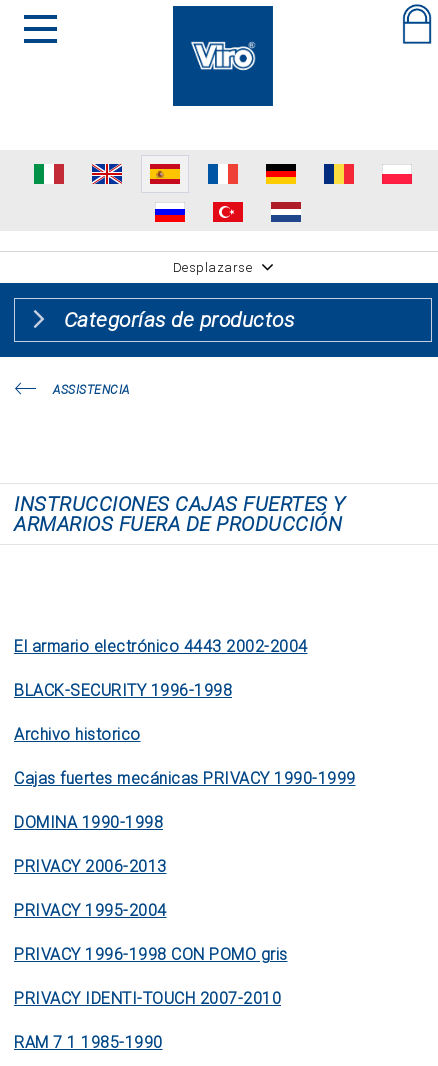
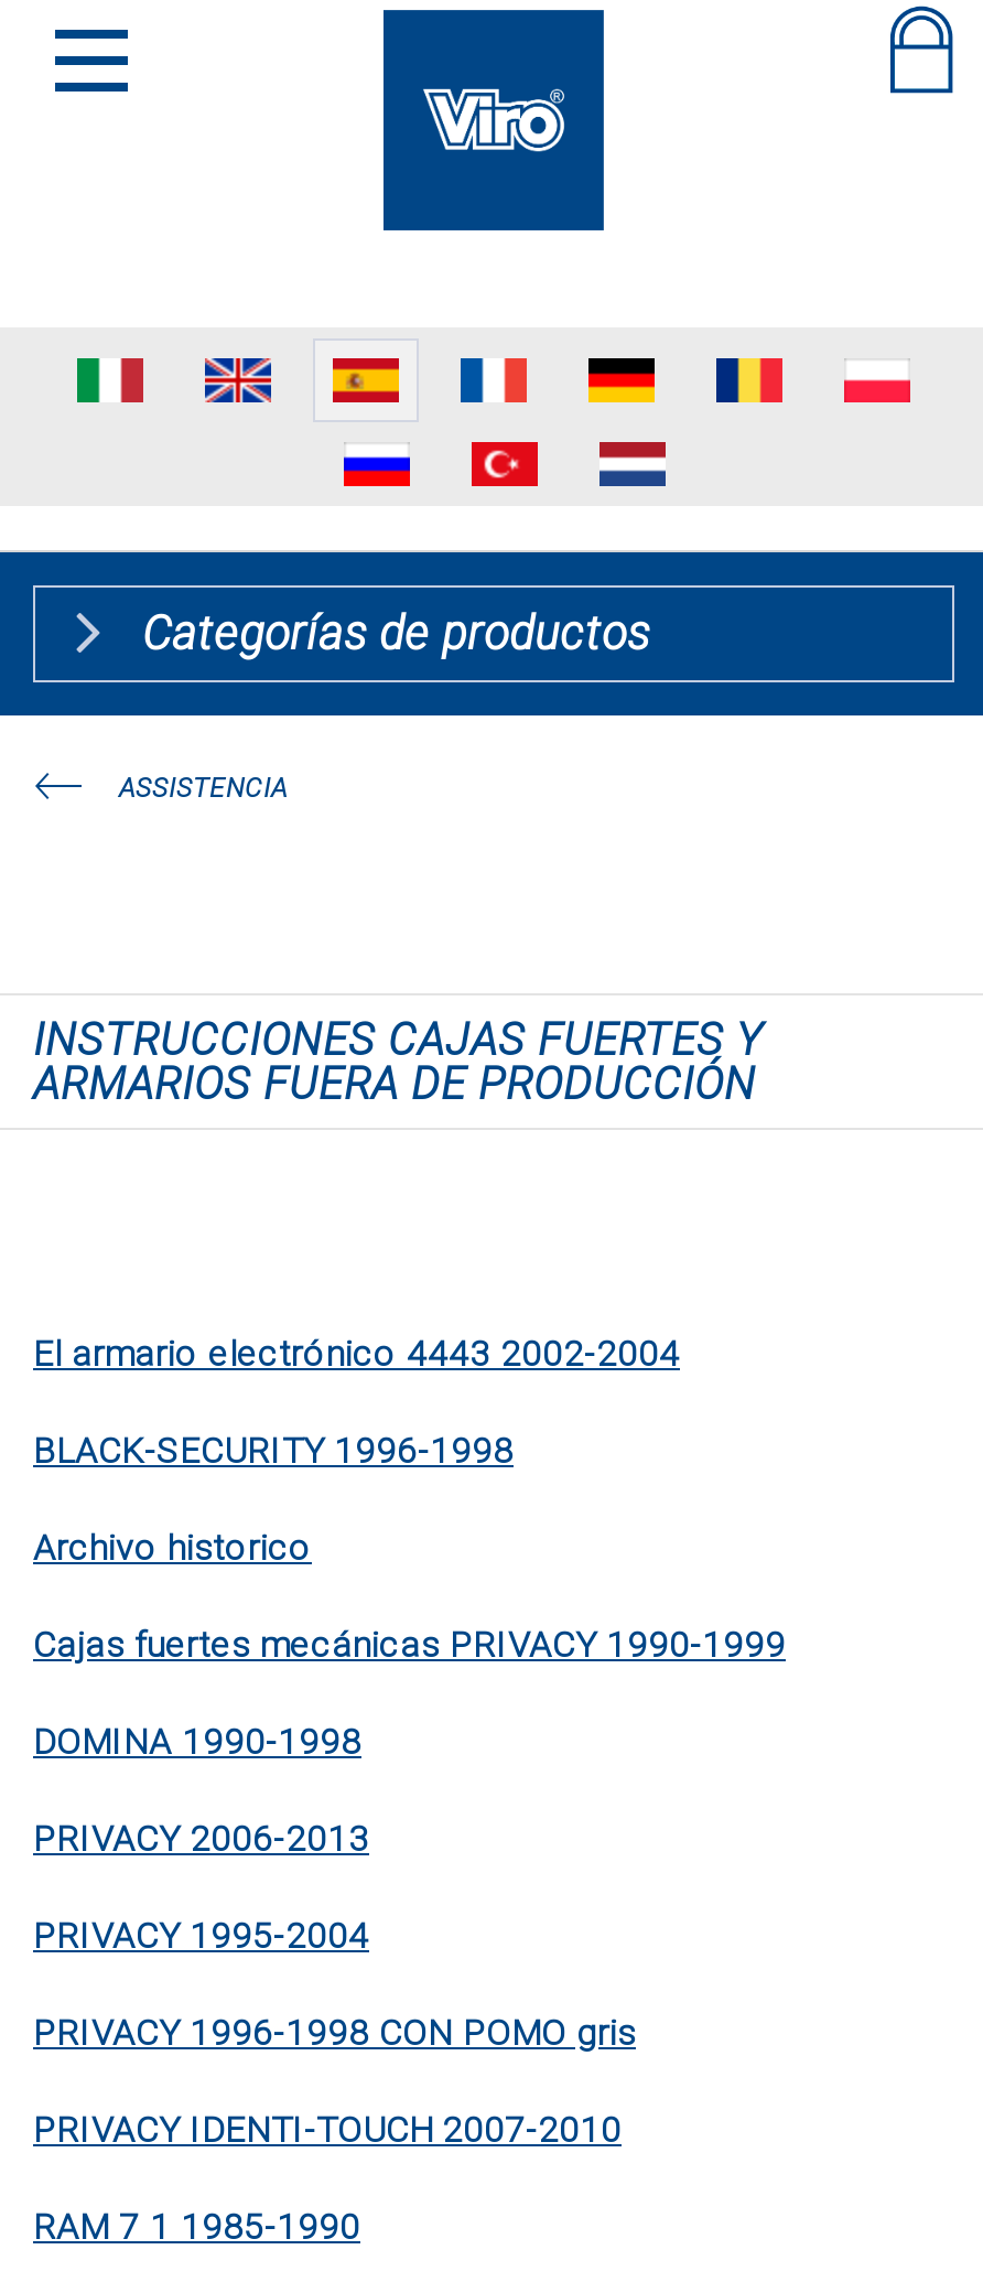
- Desplazarse
